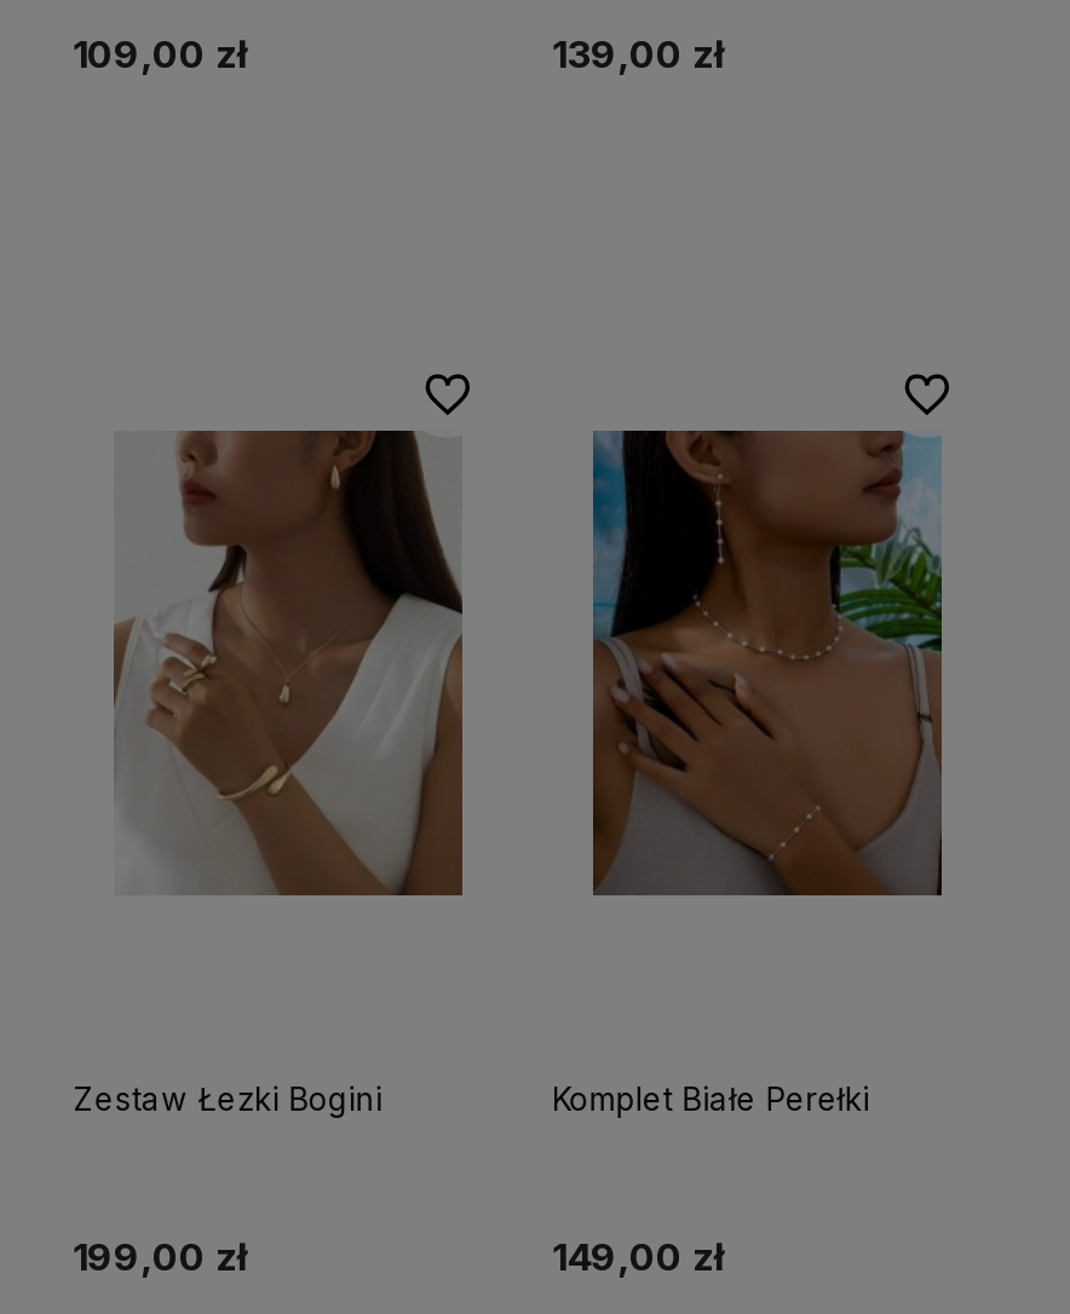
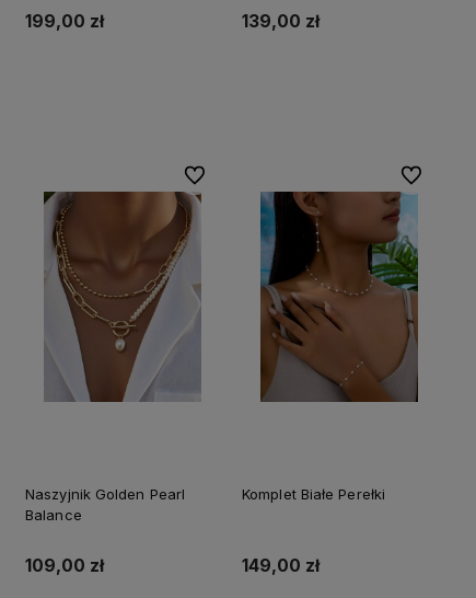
- 109,00 zł
+ 199,00 zł

- [image]
+ [image]

- Zestaw Łezki Bogini
+ Naszyjnik Golden Pearl
+ Balance

- 199,00 zł
+ 109,00 zł
